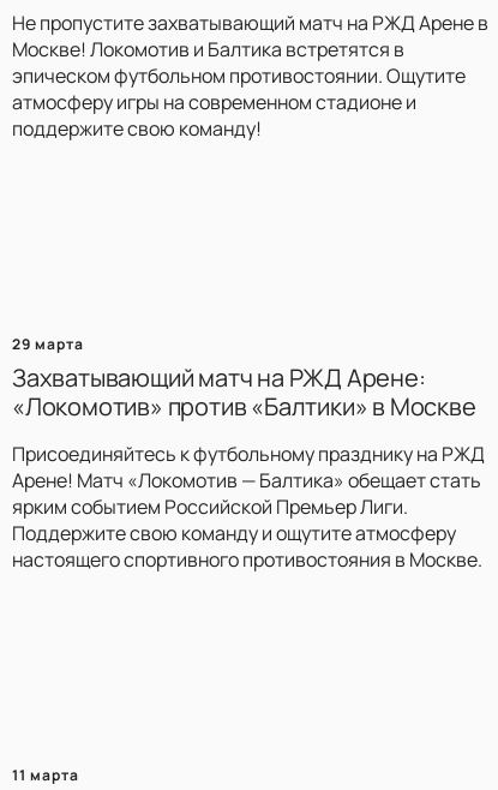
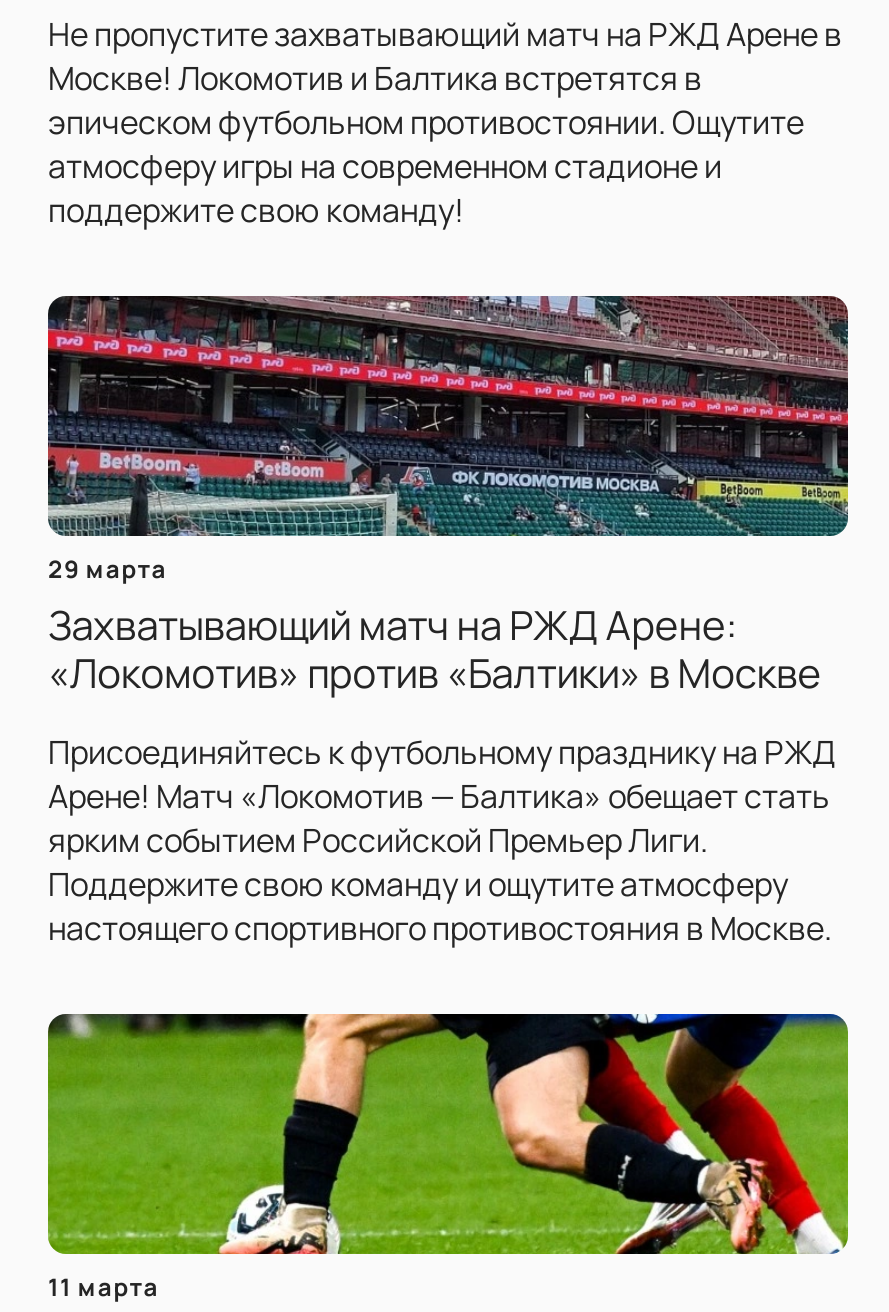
+ [image]

+ [image]
